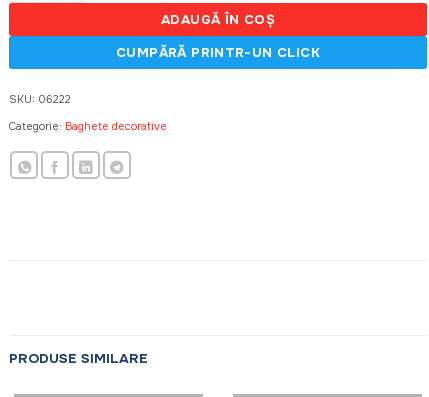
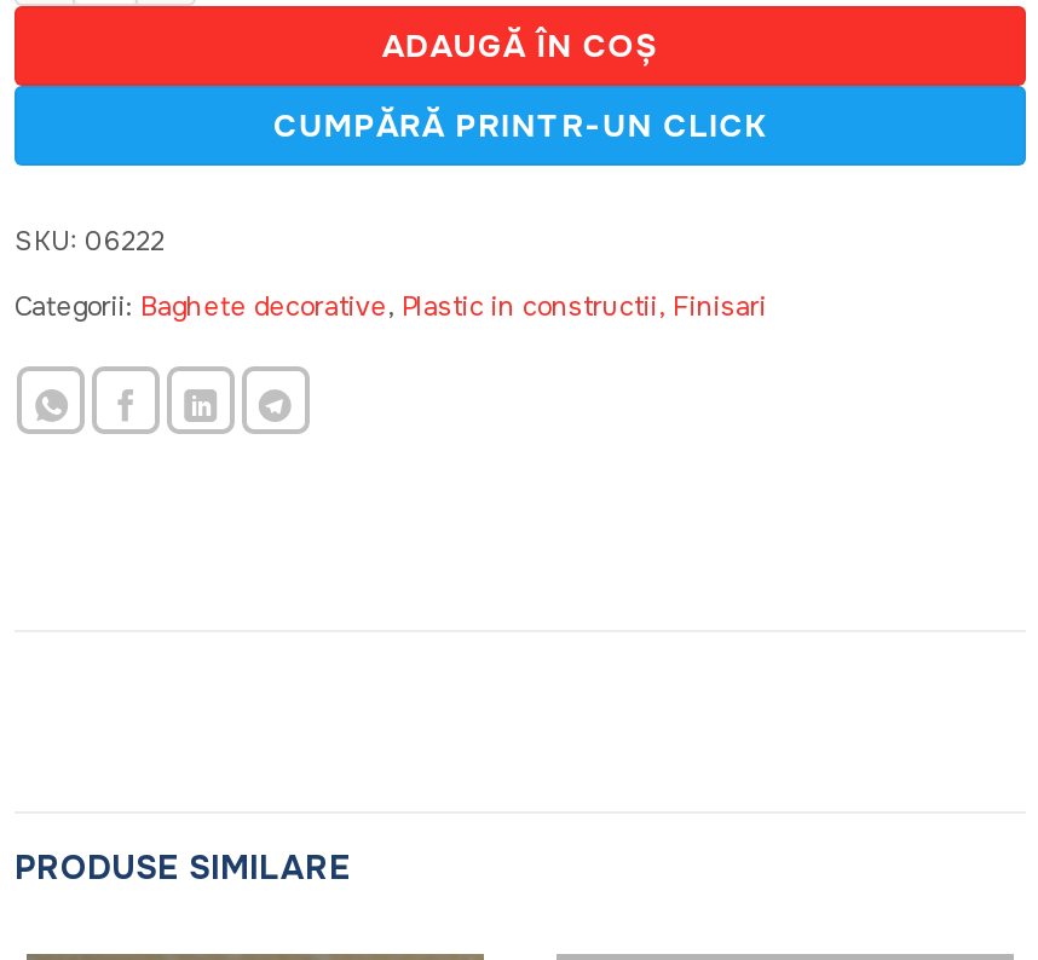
- Categorie: Baghete decorative
+ Categorii: Baghete decorative, Plastic in constructii, Finisari
